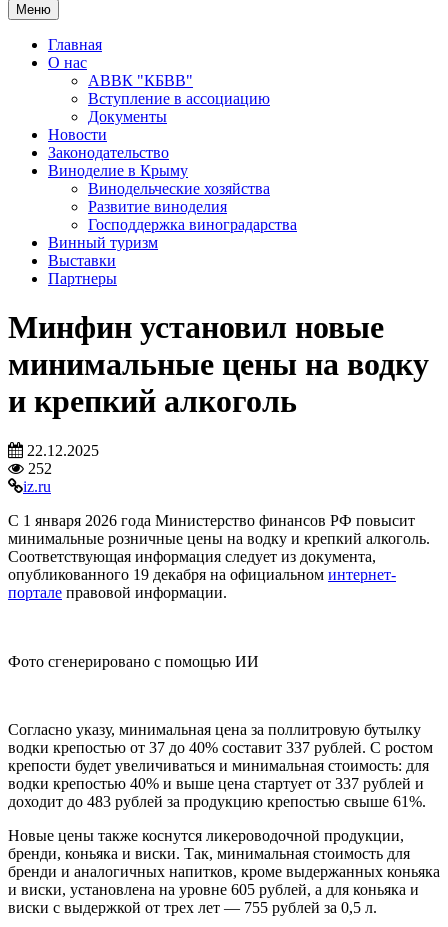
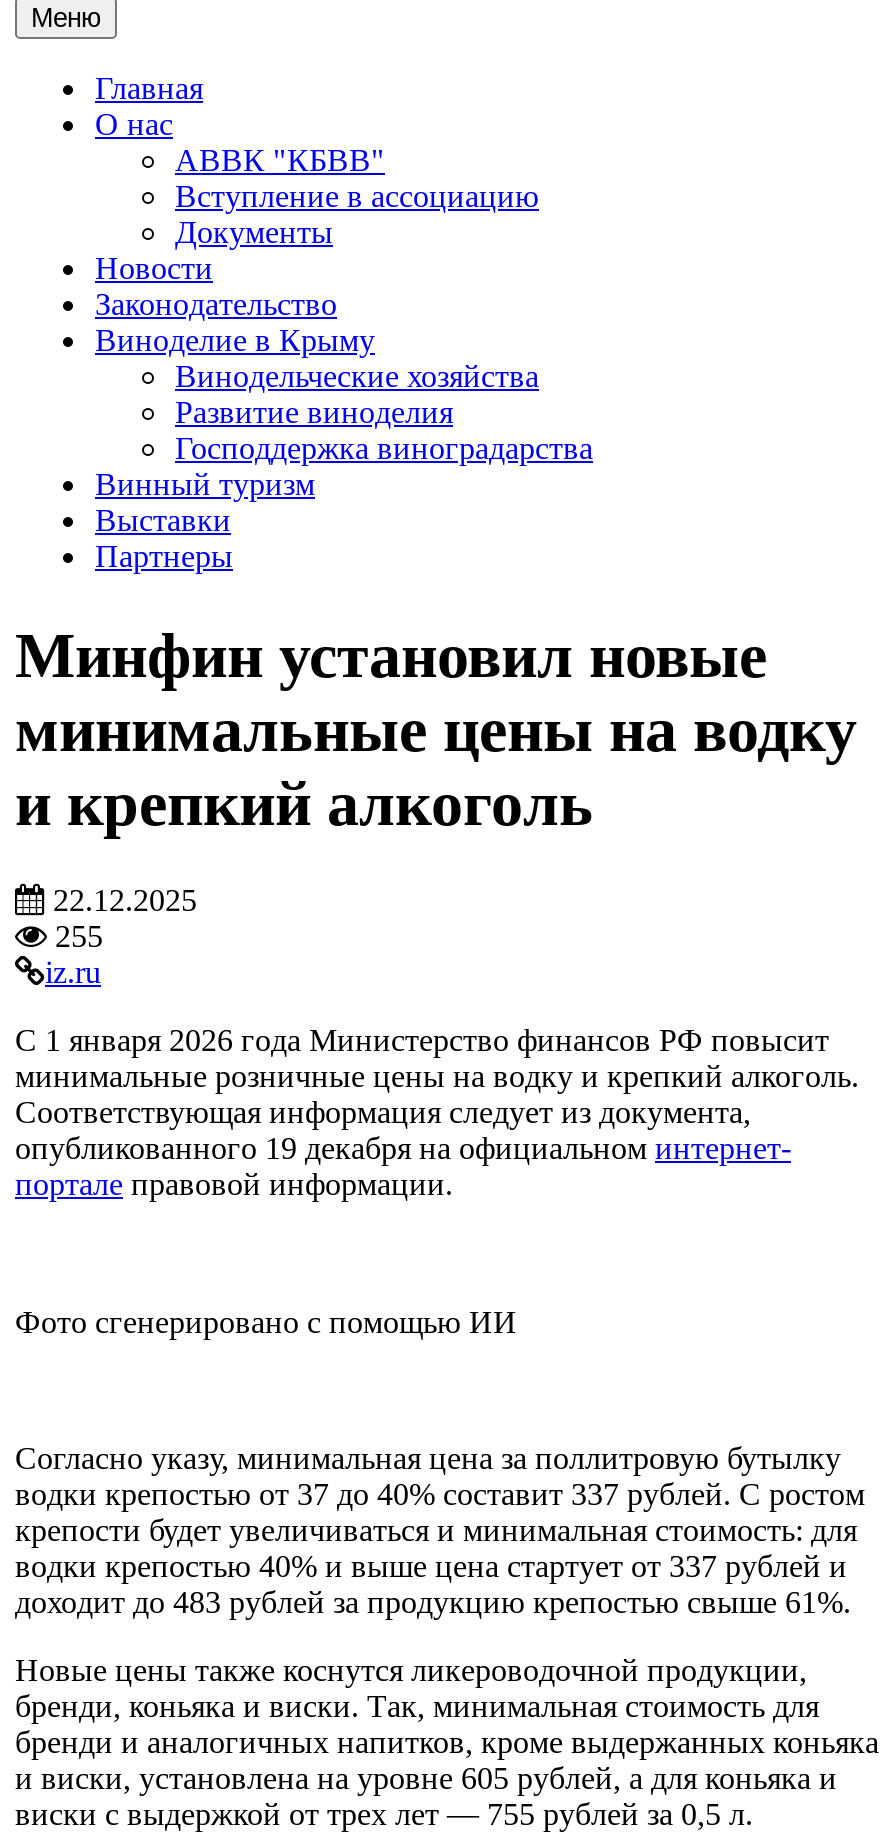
- 252
+ 255
